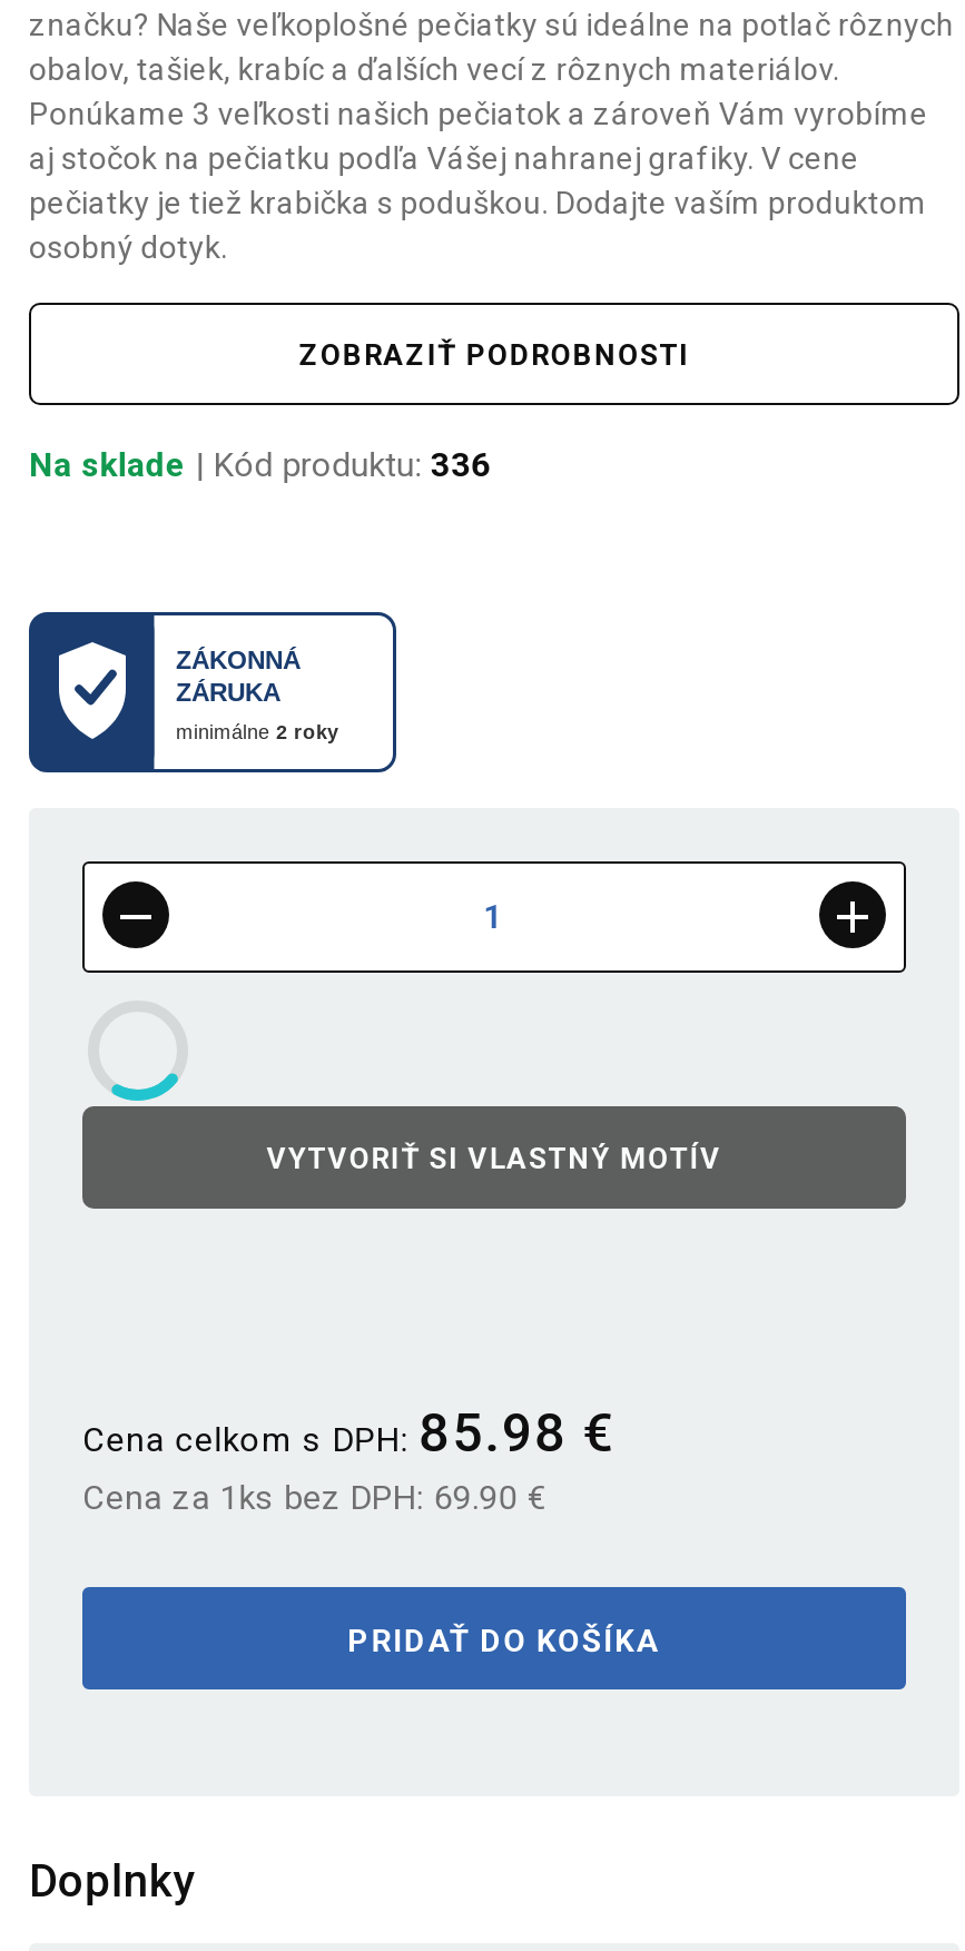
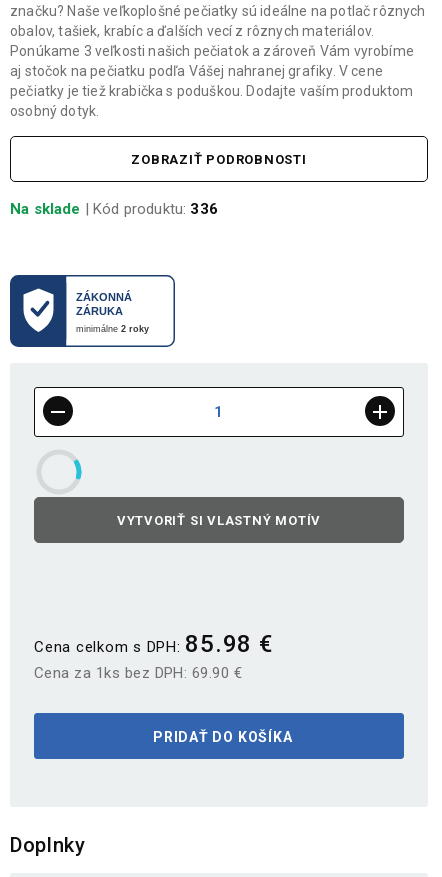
- [image]
+ [image]
